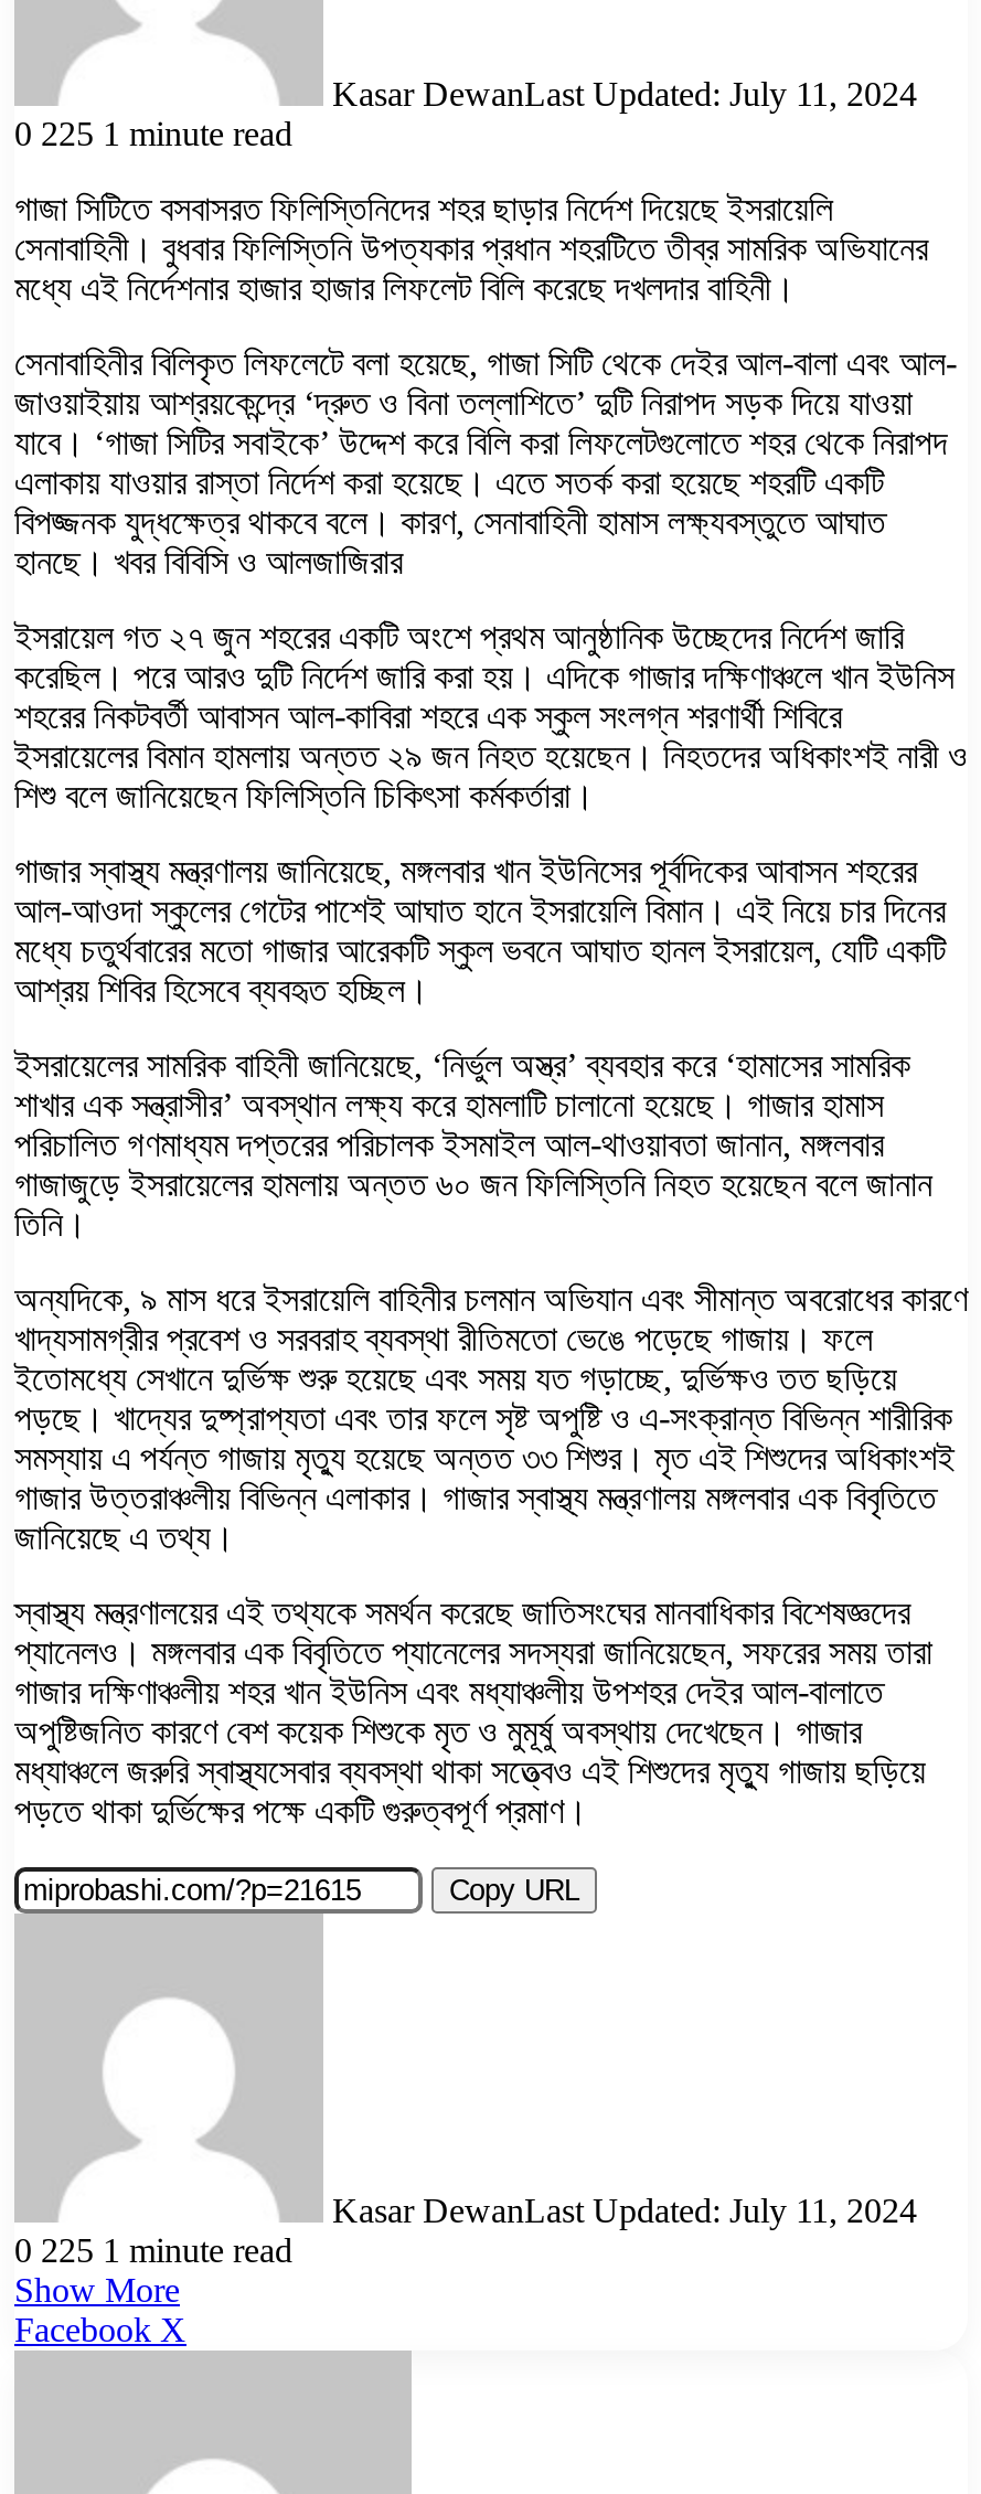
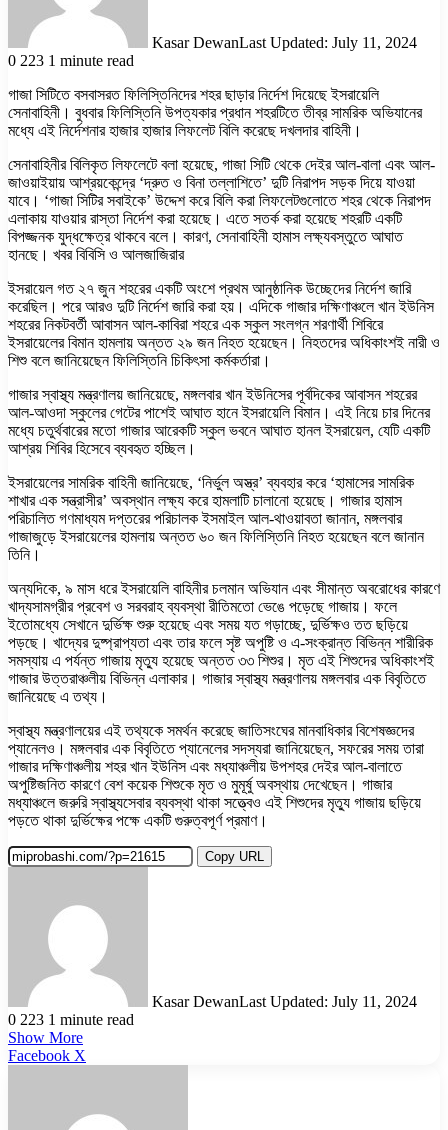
- 0 225 1 minute read
+ 0 223 1 minute read

- 0 225 1 minute read
+ 0 223 1 minute read
